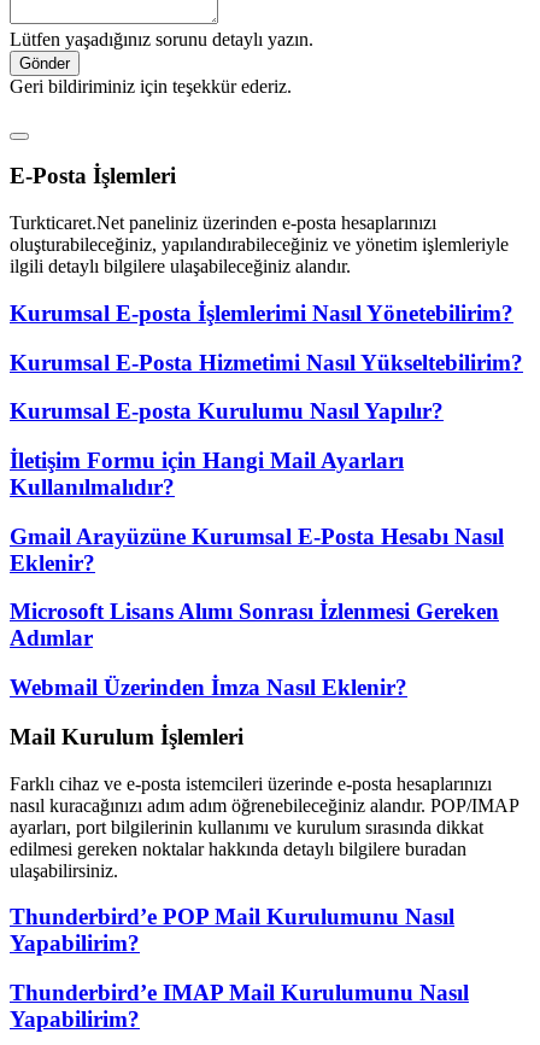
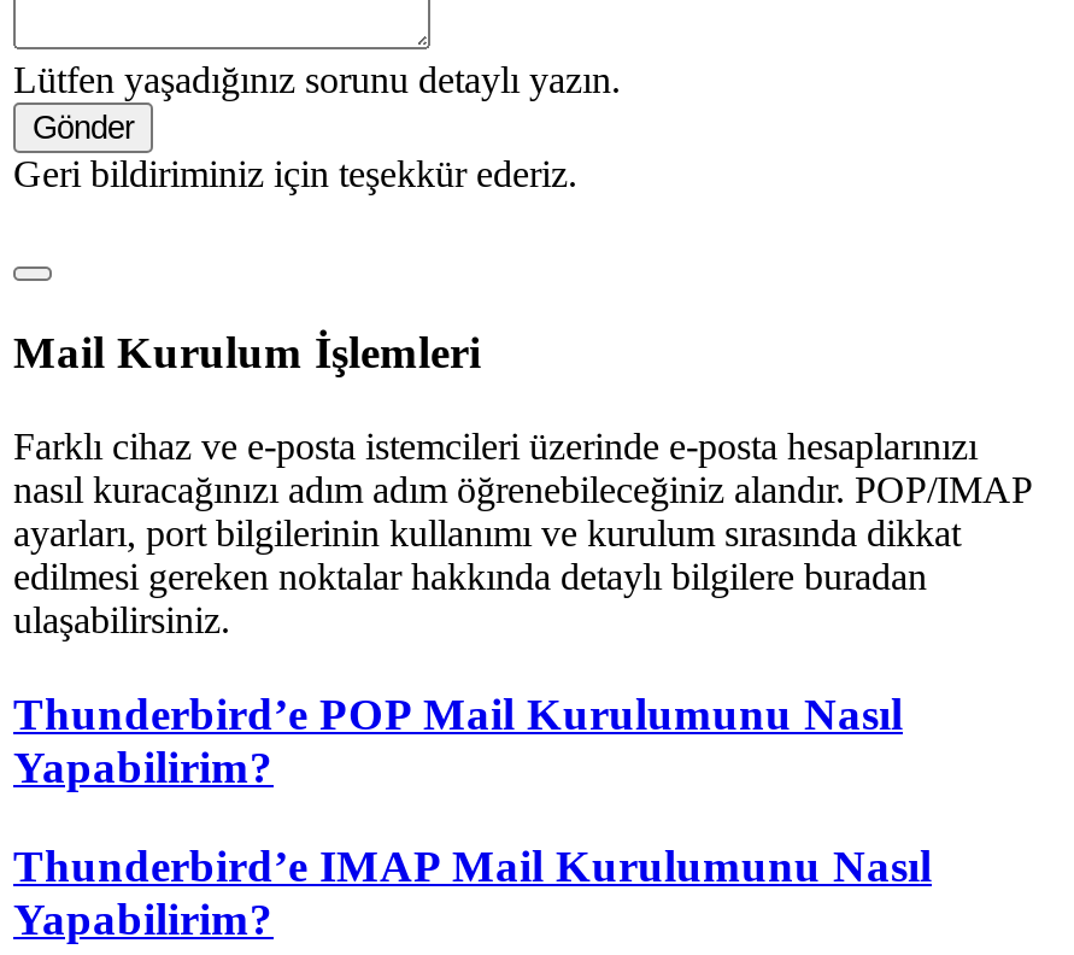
- E-Posta İşlemleri
- Turkticaret.Net paneliniz üzerinden e-posta hesaplarınızı
- oluşturabileceğiniz, yapılandırabileceğiniz ve yönetim işlemleriyle
- ilgili detaylı bilgilere ulaşabileceğiniz alandır.
- Kurumsal E-posta İşlemlerimi Nasıl Yönetebilirim?
- Kurumsal E-Posta Hizmetimi Nasıl Yükseltebilirim?
- Kurumsal E-posta Kurulumu Nasıl Yapılır?
- İletişim Formu için Hangi Mail Ayarları
- Kullanılmalıdır?
- Gmail Arayüzüne Kurumsal E-Posta Hesabı Nasıl
- Eklenir?
- Microsoft Lisans Alımı Sonrası İzlenmesi Gereken
- Adımlar
- Webmail Üzerinden İmza Nasıl Eklenir?
